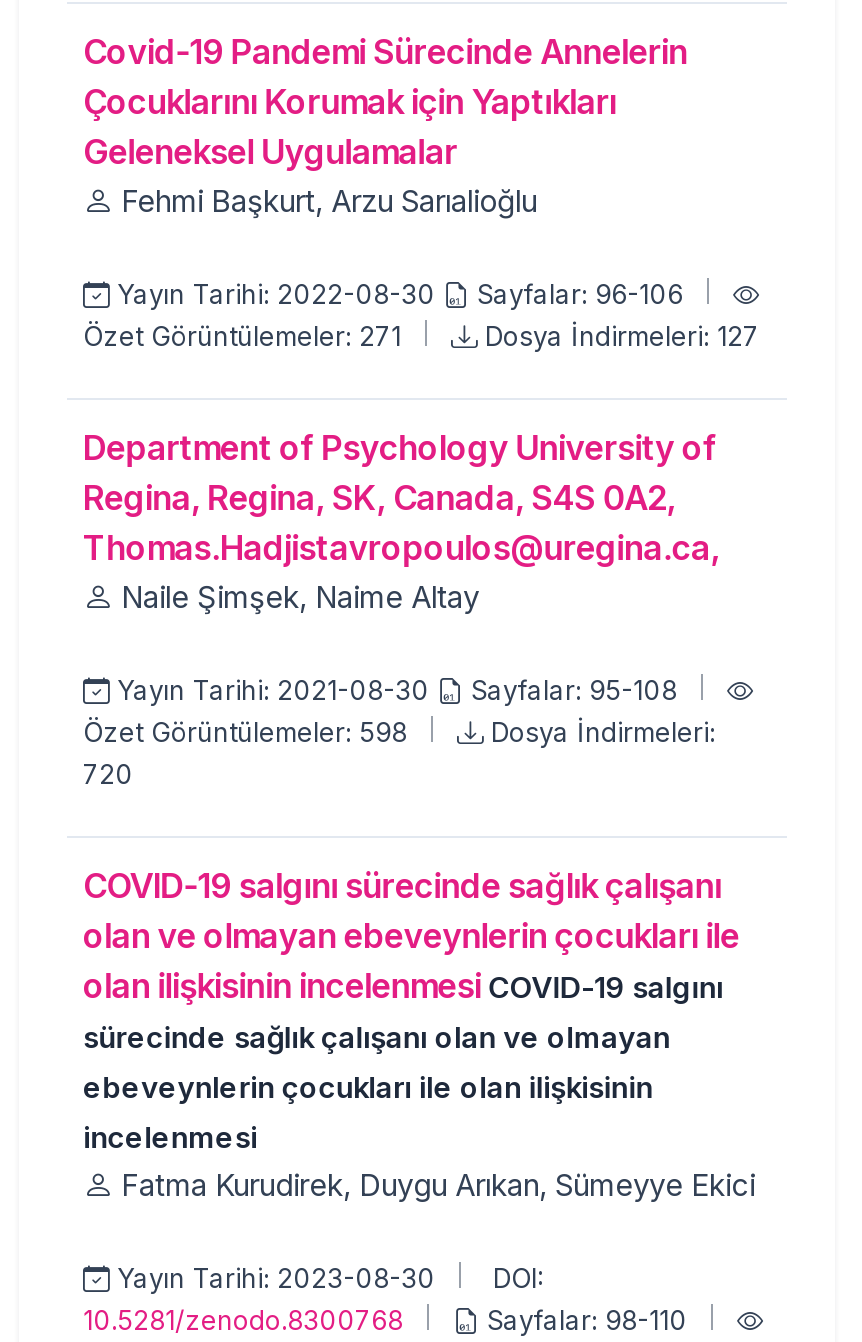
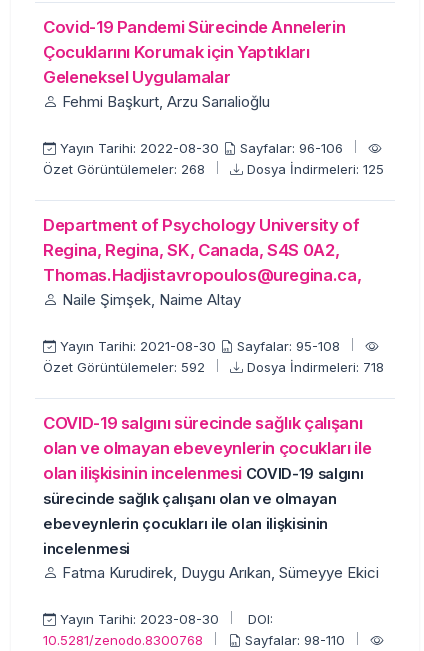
- Özet Görüntülemeler: 271
+ Özet Görüntülemeler: 268

- Dosya İndirmeleri: 127
+ Dosya İndirmeleri: 125

- Özet Görüntülemeler: 598
- Dosya İndirmeleri:
- 720
+ Özet Görüntülemeler: 592
+ Dosya İndirmeleri: 718
